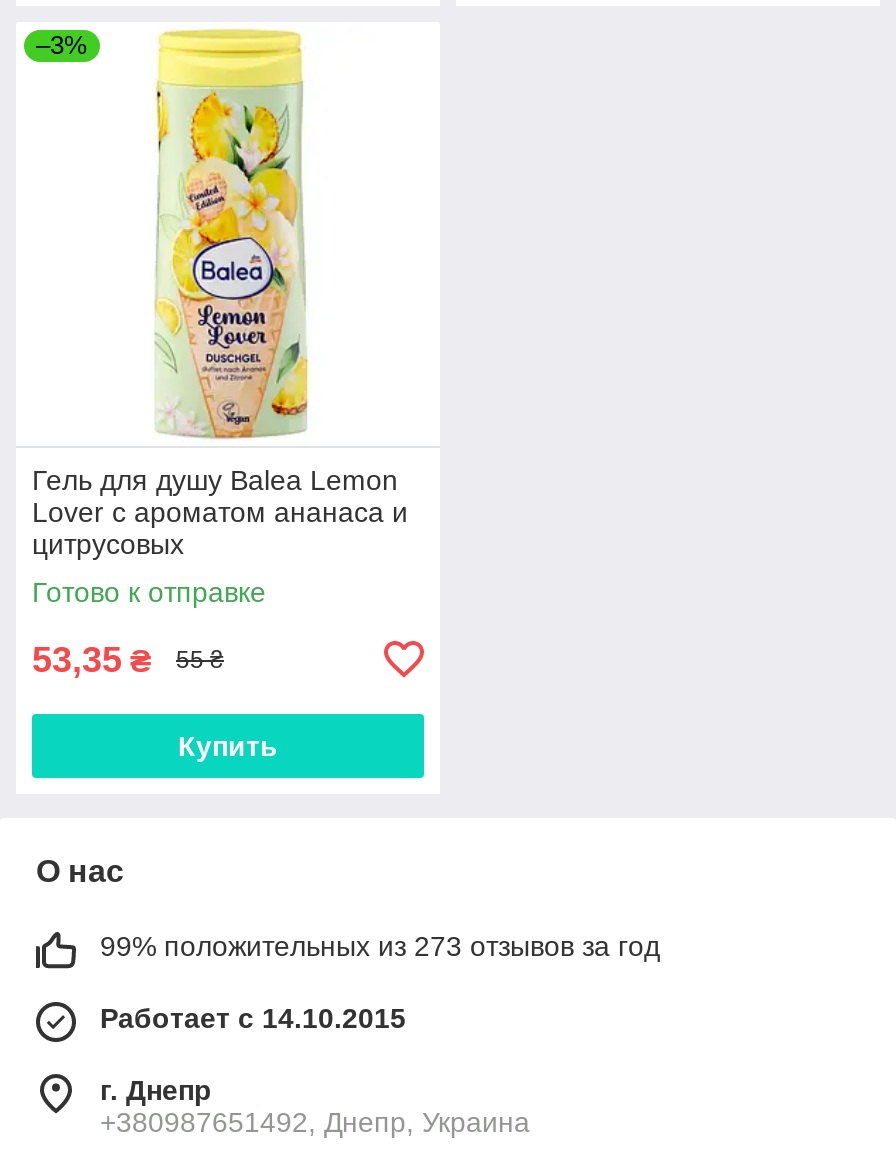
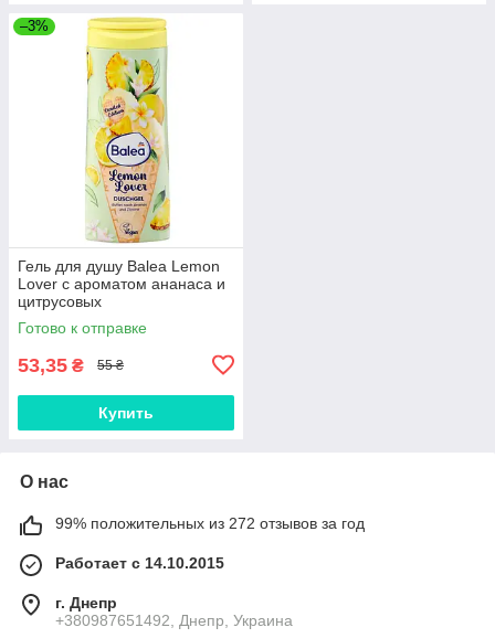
- 99% положительных из 273 отзывов за год
+ 99% положительных из 272 отзывов за год
